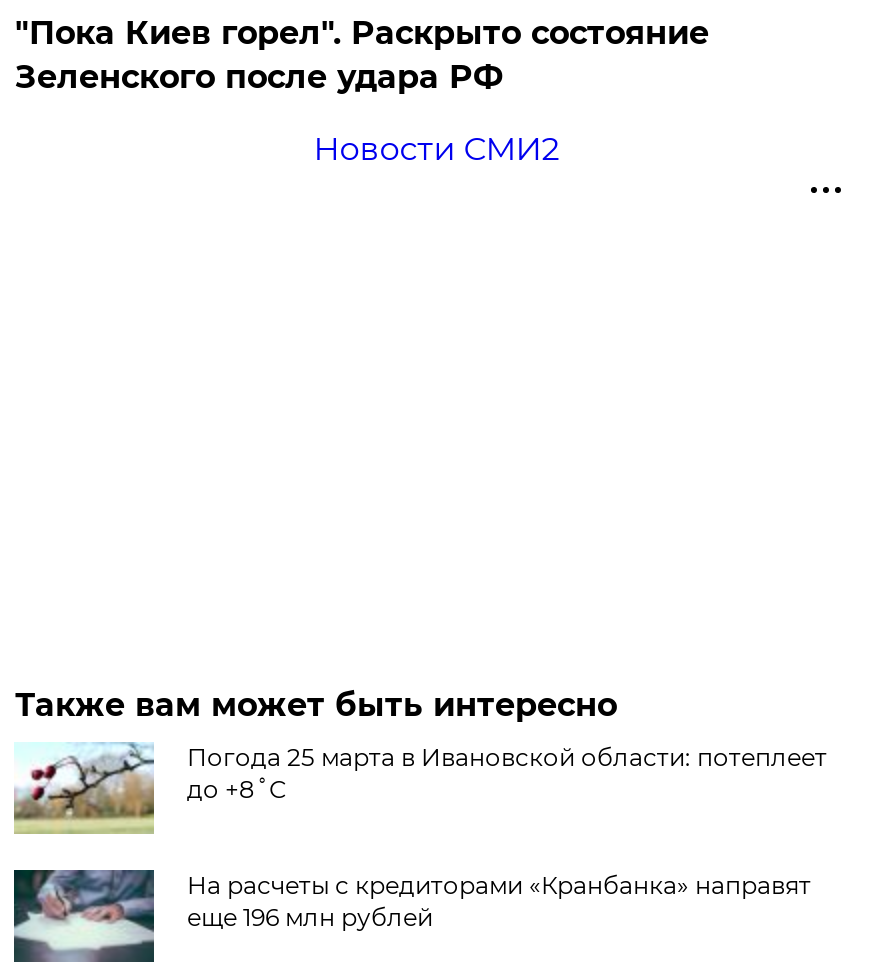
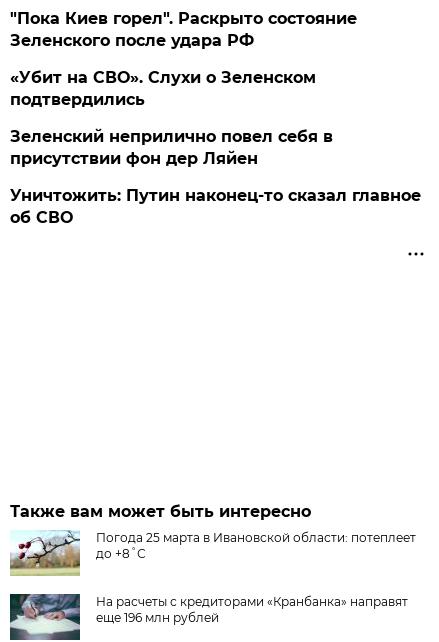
- Новости СМИ2
+ «Убит на СВО». Слухи о Зеленском
+ подтвердились
+ Зеленский неприлично повел cебя в
+ присутствии фон дер Ляйен
+ Уничтожить: Путин наконец-то сказал главное
+ об СВО
